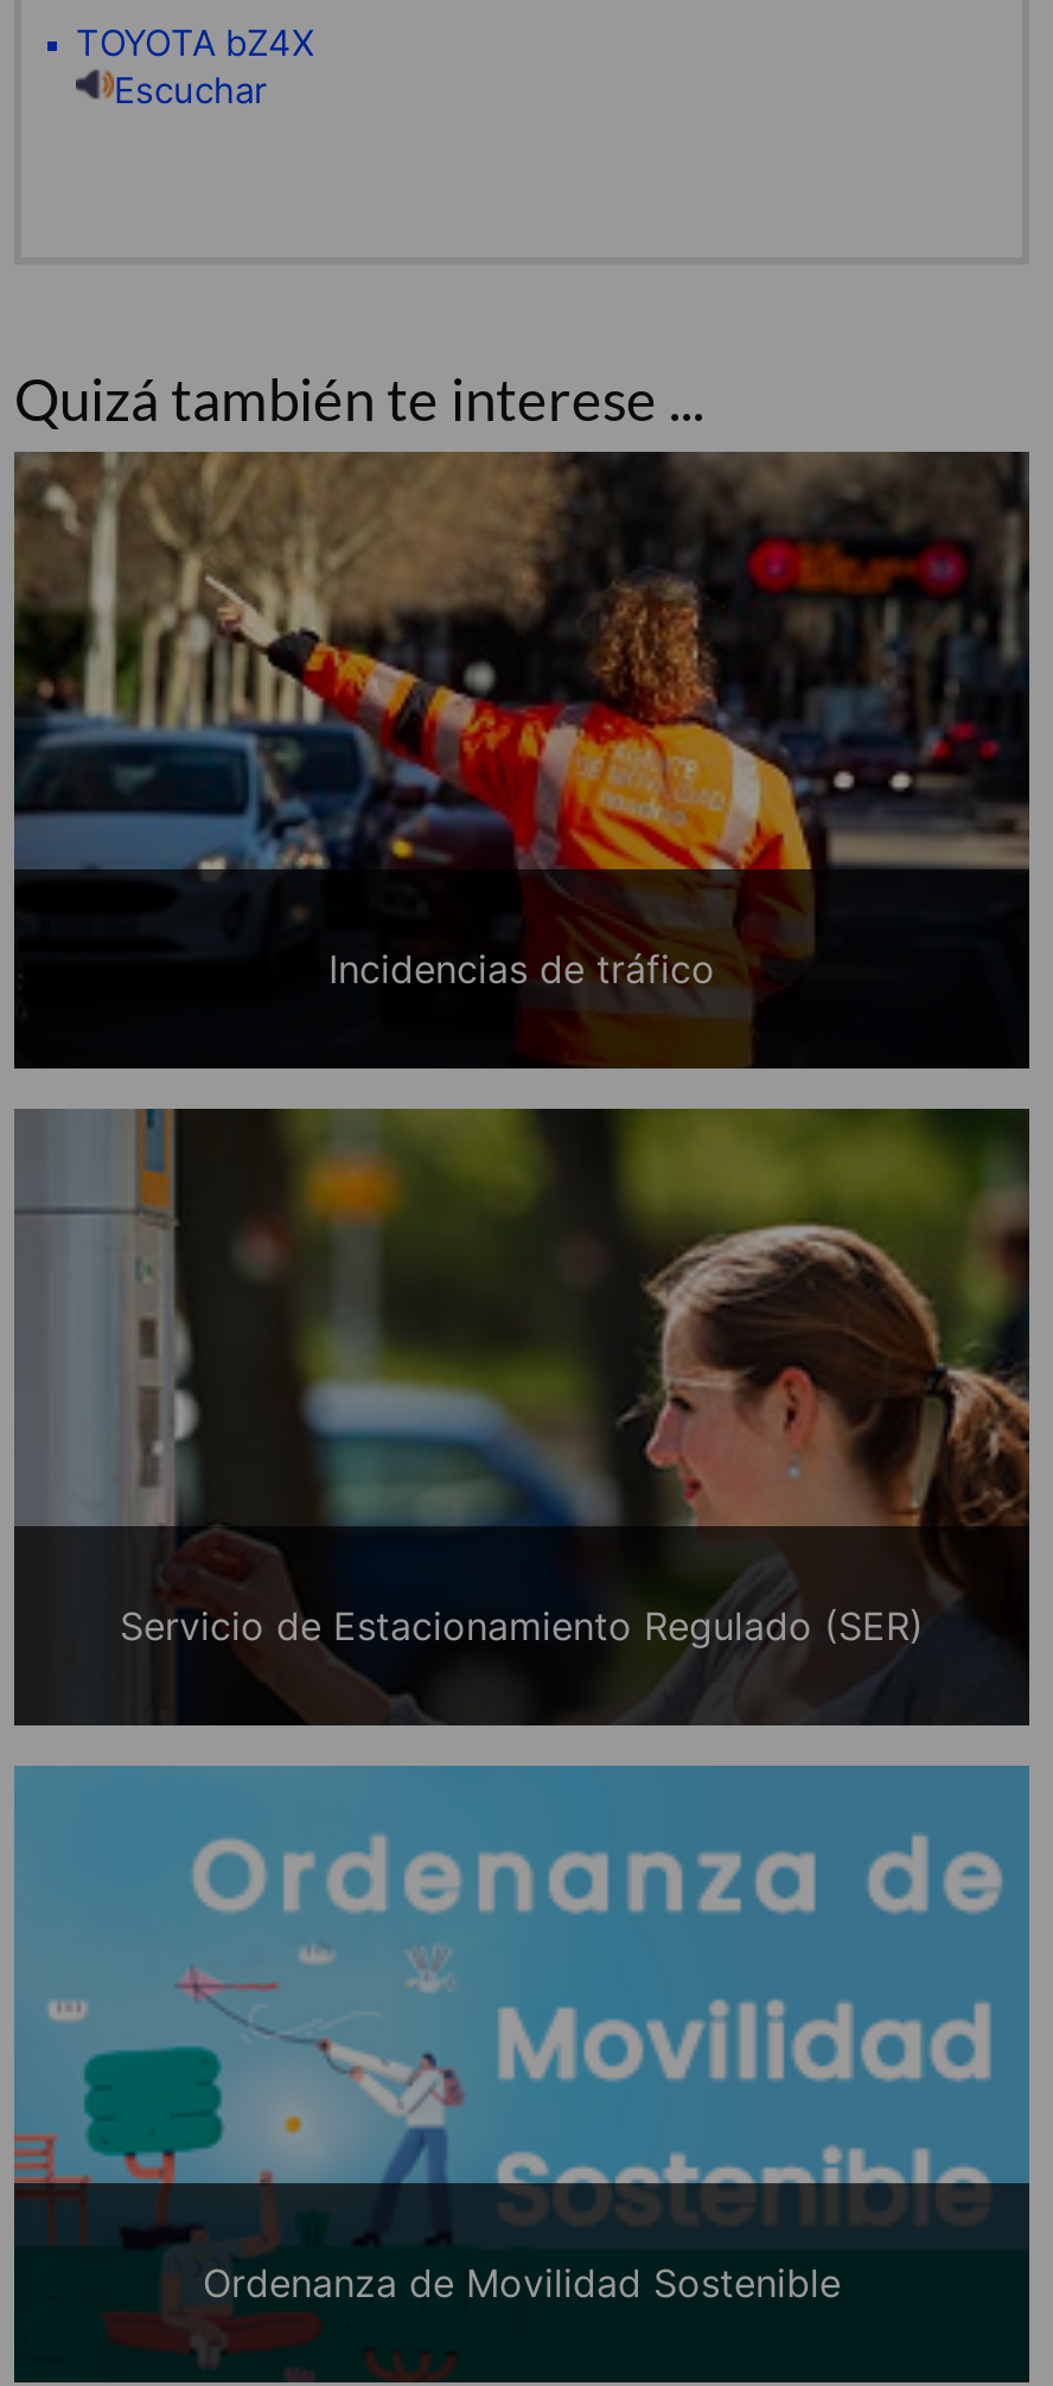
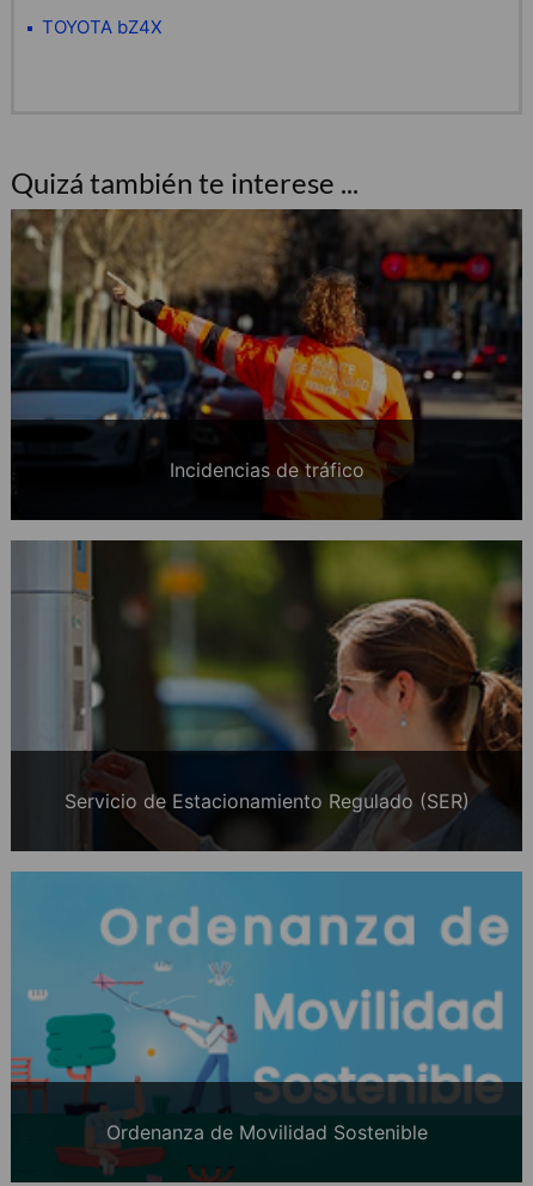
- Escuchar
